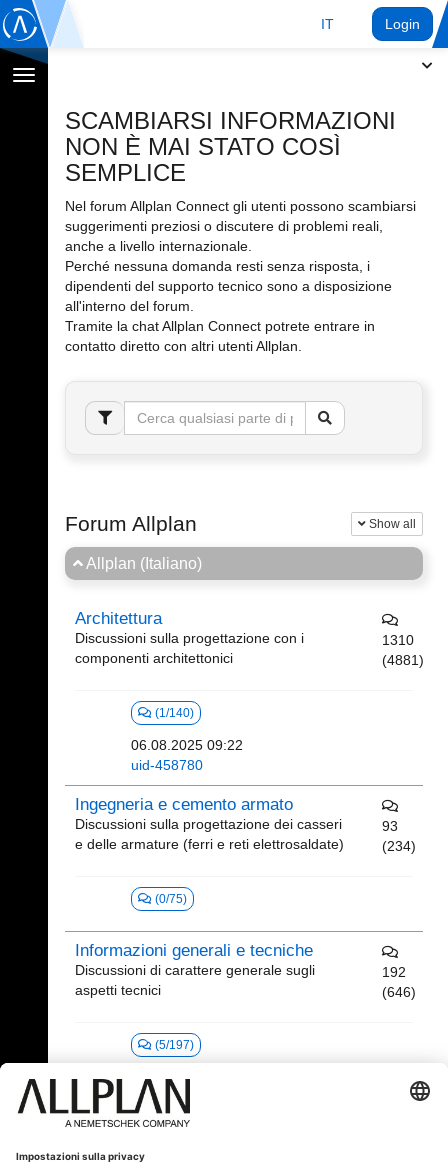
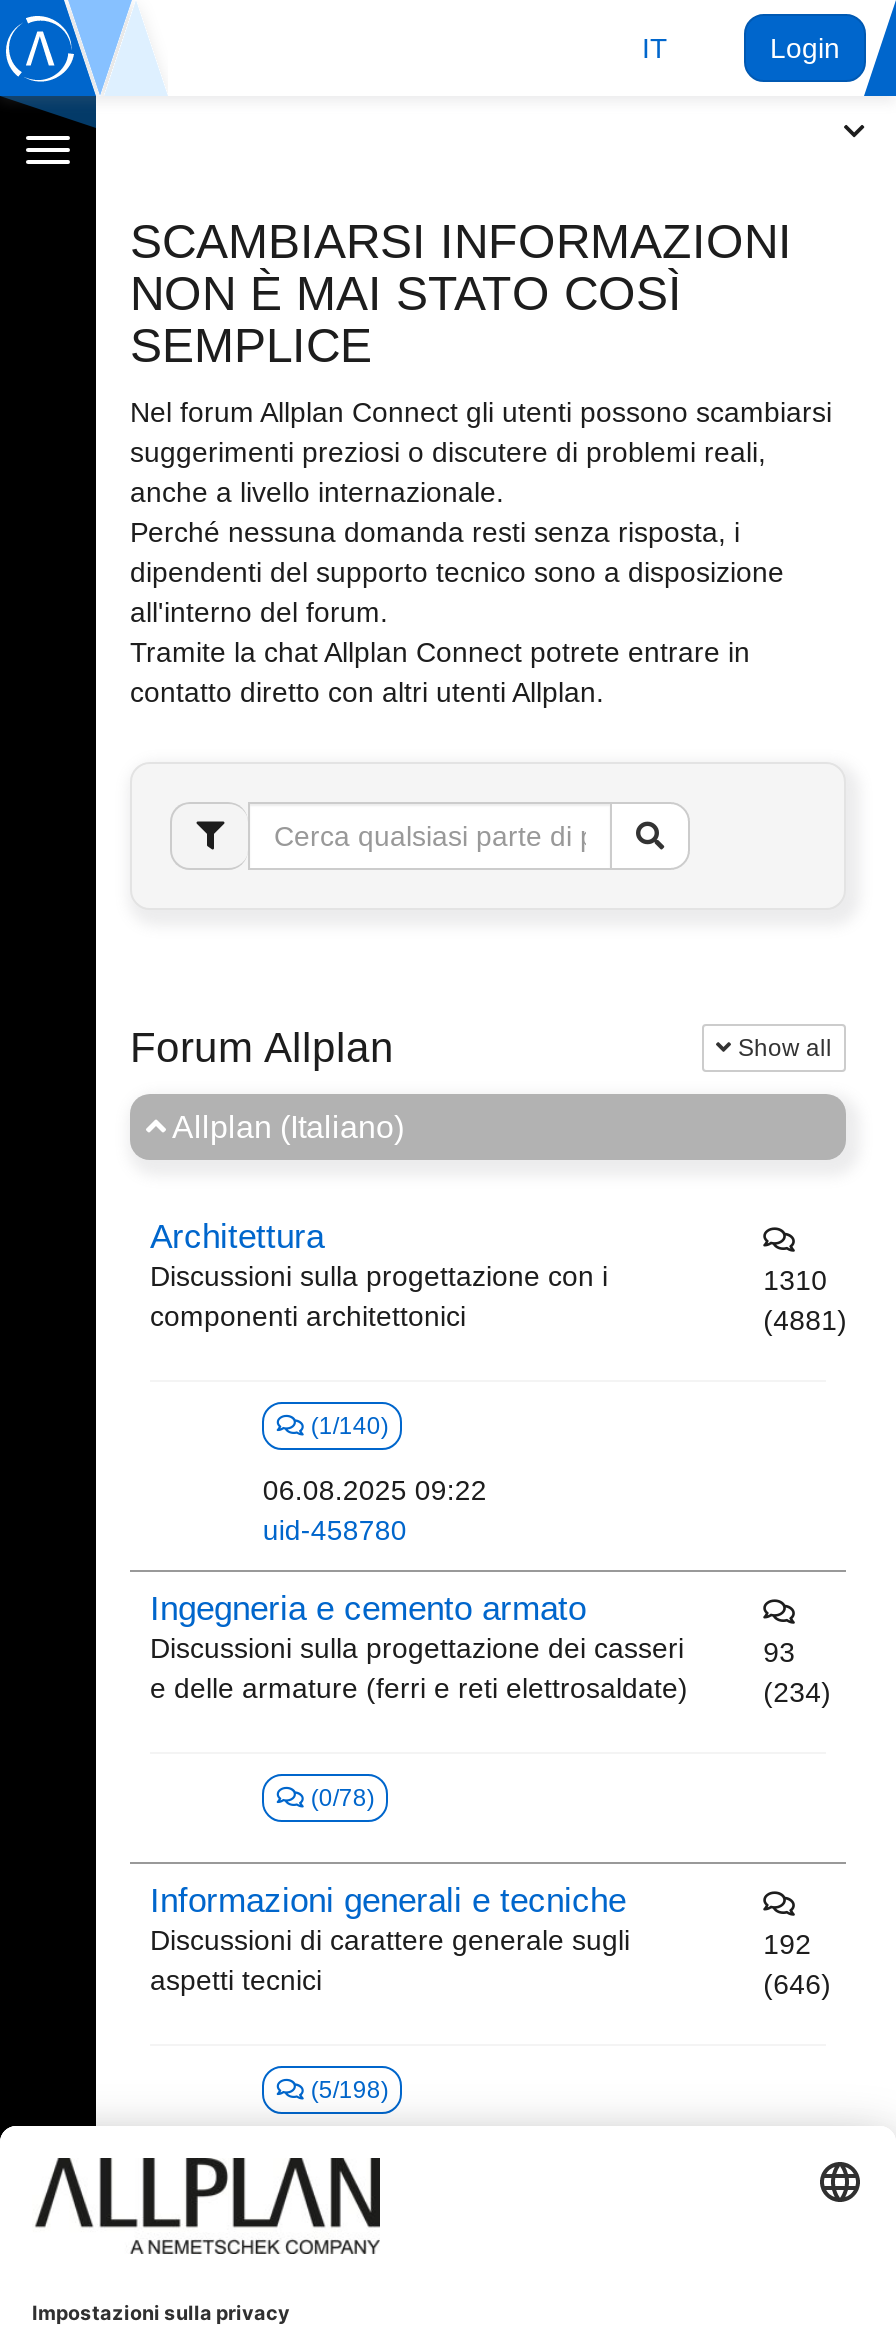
- (0/75)
+ (0/78)

- (5/197)
+ (5/198)
